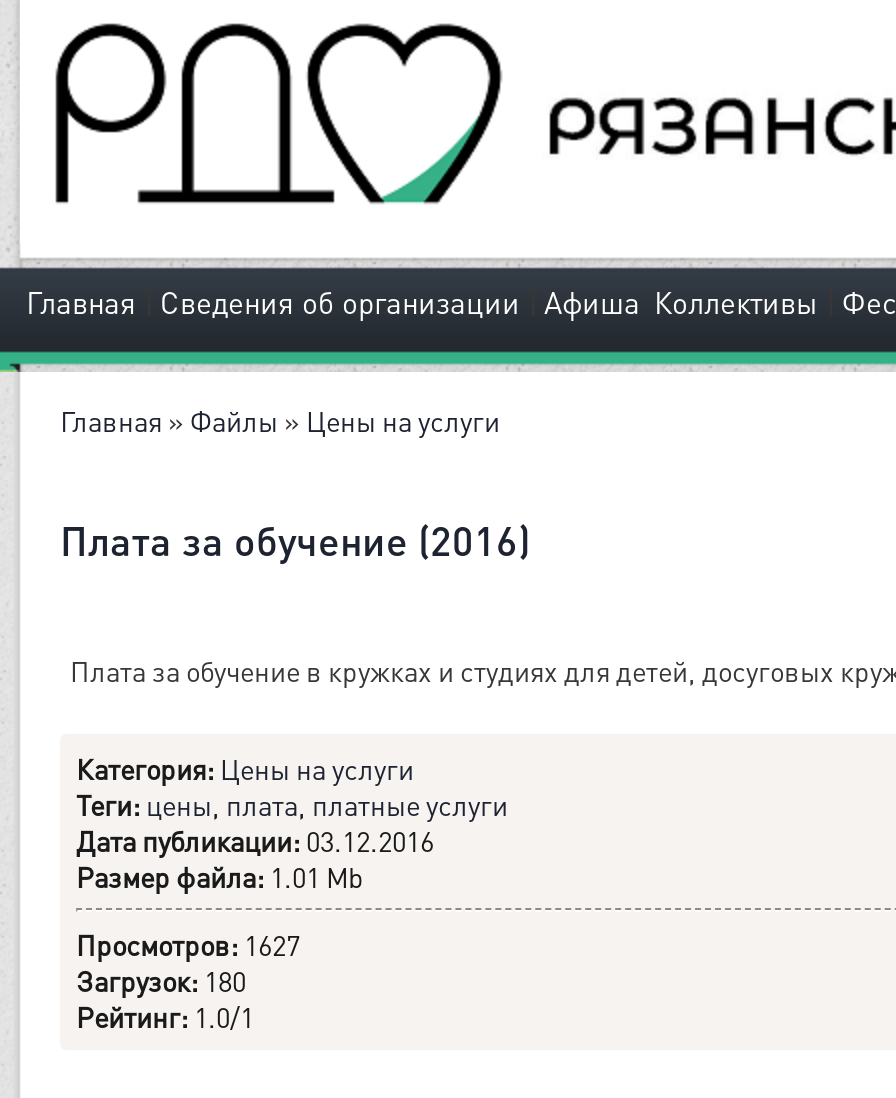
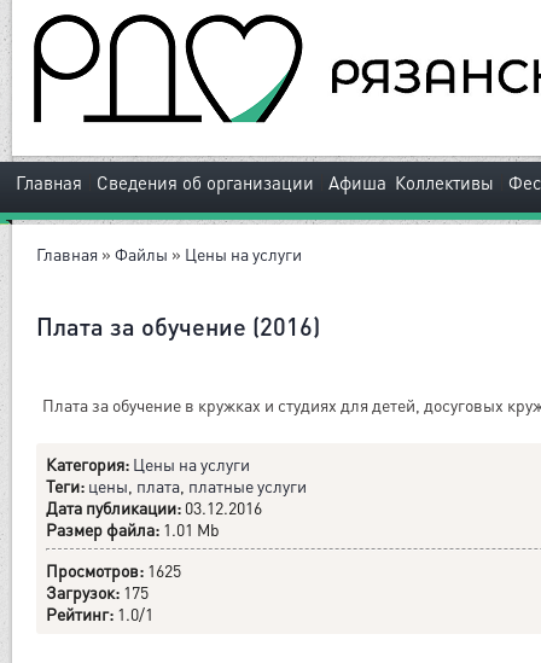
- Просмотров: 1627
+ Просмотров: 1625

- Загрузок: 180
+ Загрузок: 175
